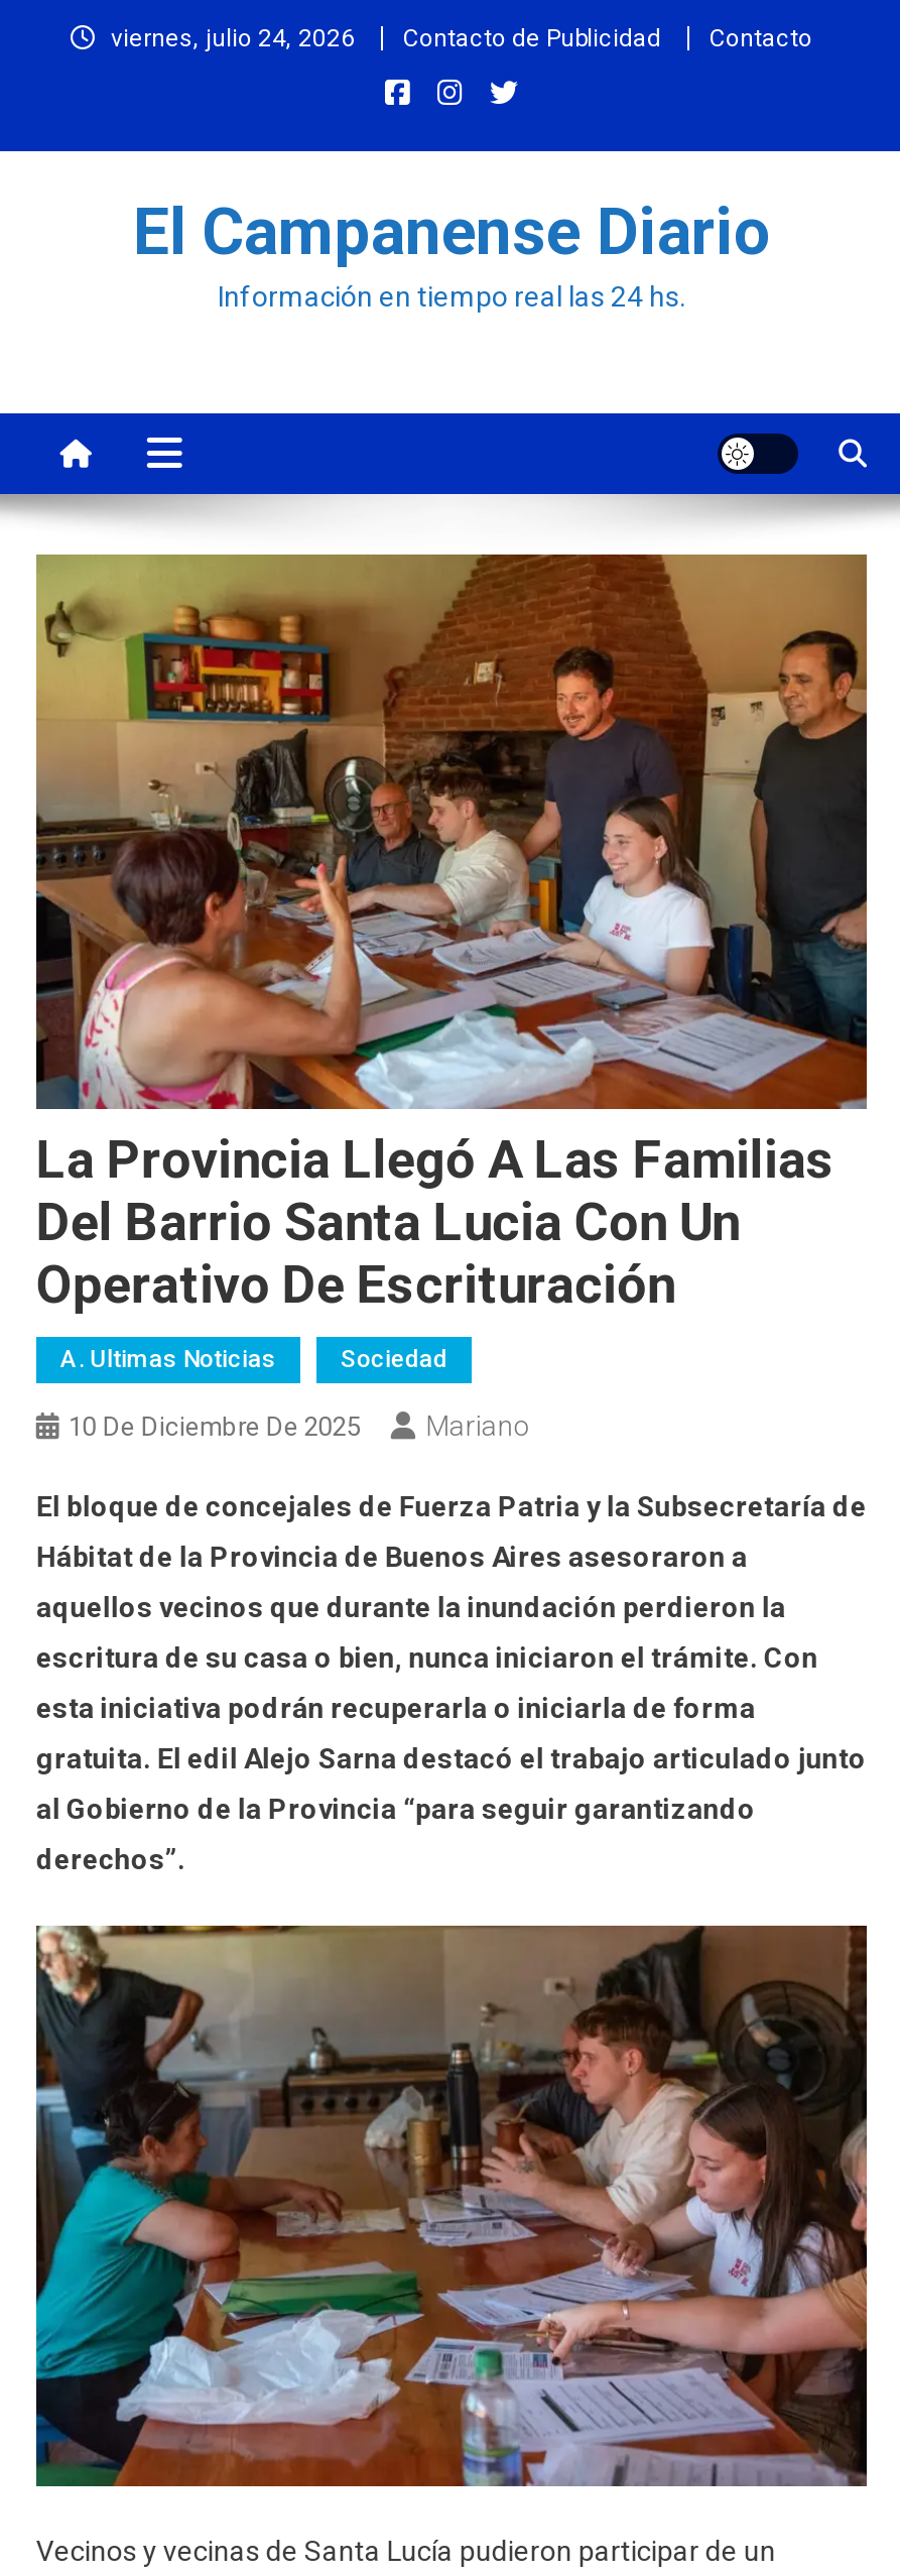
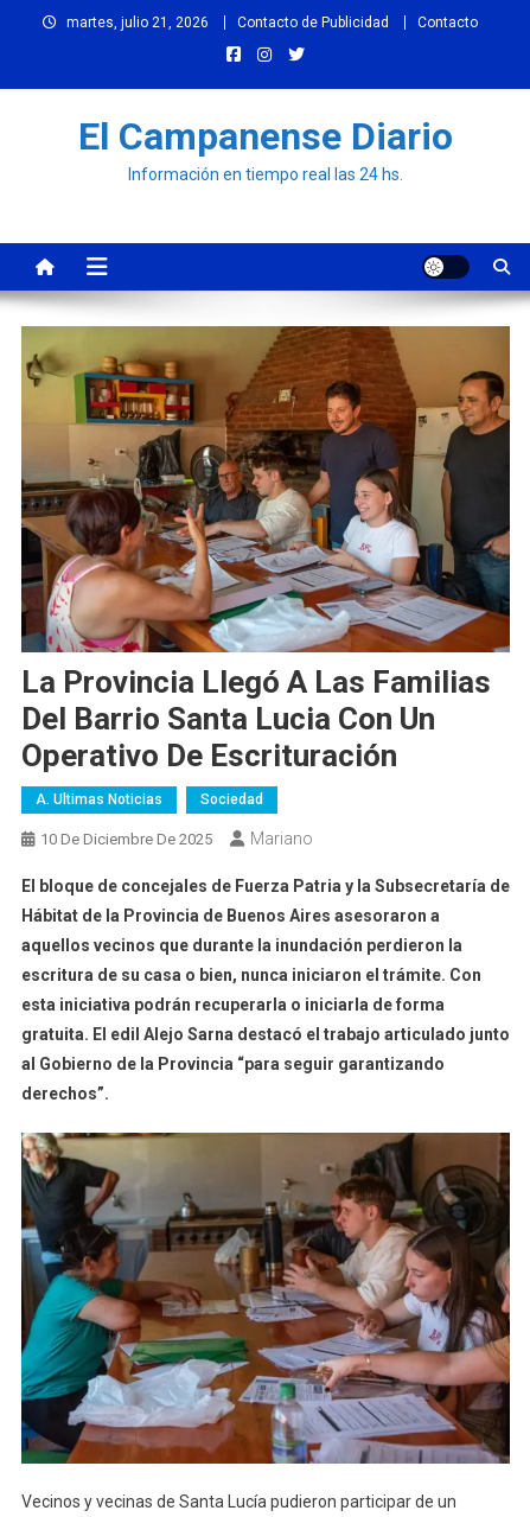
- viernes, julio 24, 2026
+ martes, julio 21, 2026
